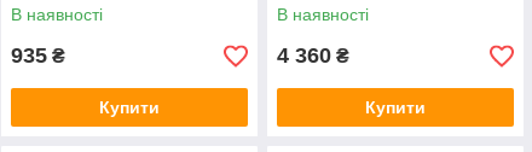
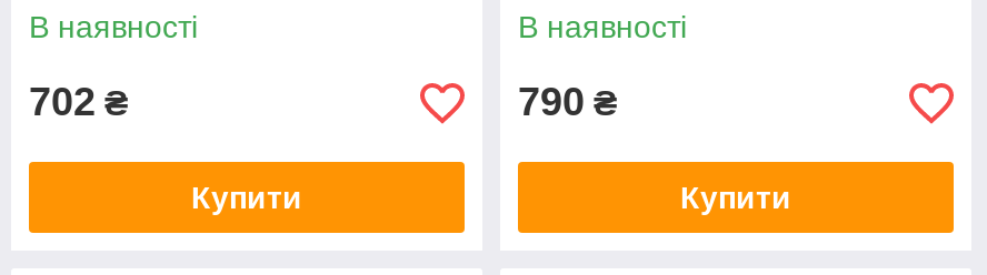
- 935 ₴
+ 702 ₴

- 4 360 ₴
+ 790 ₴
